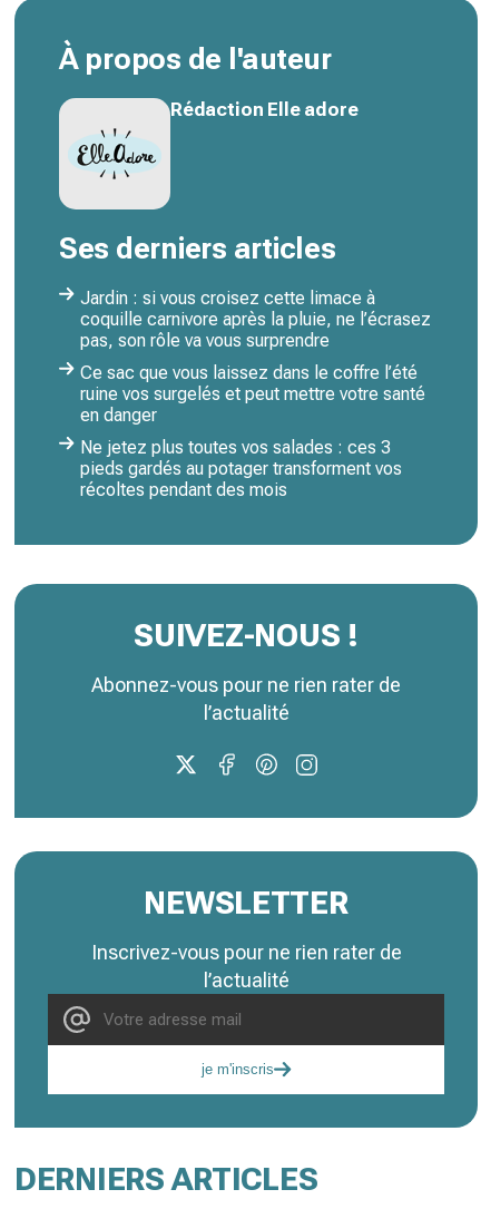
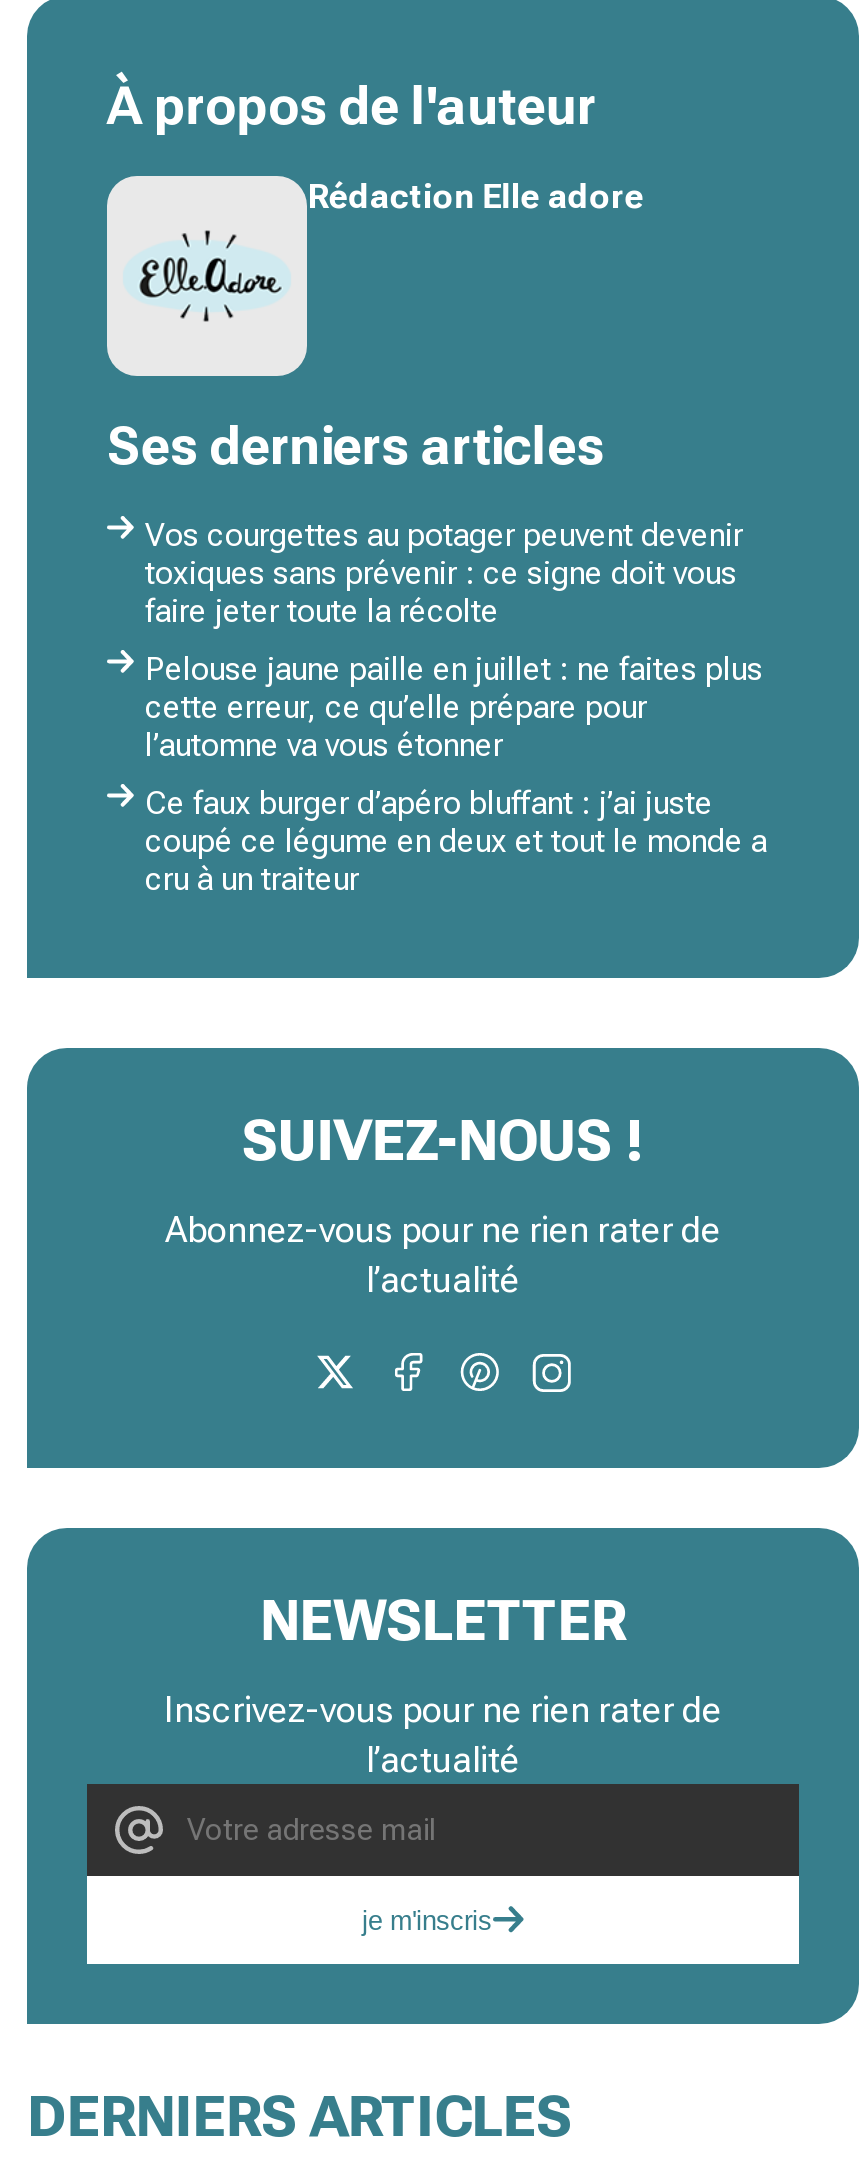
- Jardin : si vous croisez cette limace à
- coquille carnivore après la pluie, ne l’écrasez
- pas, son rôle va vous surprendre
+ Vos courgettes au potager peuvent devenir
+ toxiques sans prévenir : ce signe doit vous
+ faire jeter toute la récolte

- Ce sac que vous laissez dans le coffre l’été
- ruine vos surgelés et peut mettre votre santé
- en danger
+ Pelouse jaune paille en juillet : ne faites plus
+ cette erreur, ce qu’elle prépare pour
+ l’automne va vous étonner

- Ne jetez plus toutes vos salades : ces 3
- pieds gardés au potager transforment vos
- récoltes pendant des mois
+ Ce faux burger d’apéro bluffant : j’ai juste
+ coupé ce légume en deux et tout le monde a
+ cru à un traiteur
